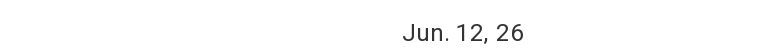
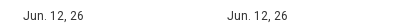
+ Jun. 12, 26
